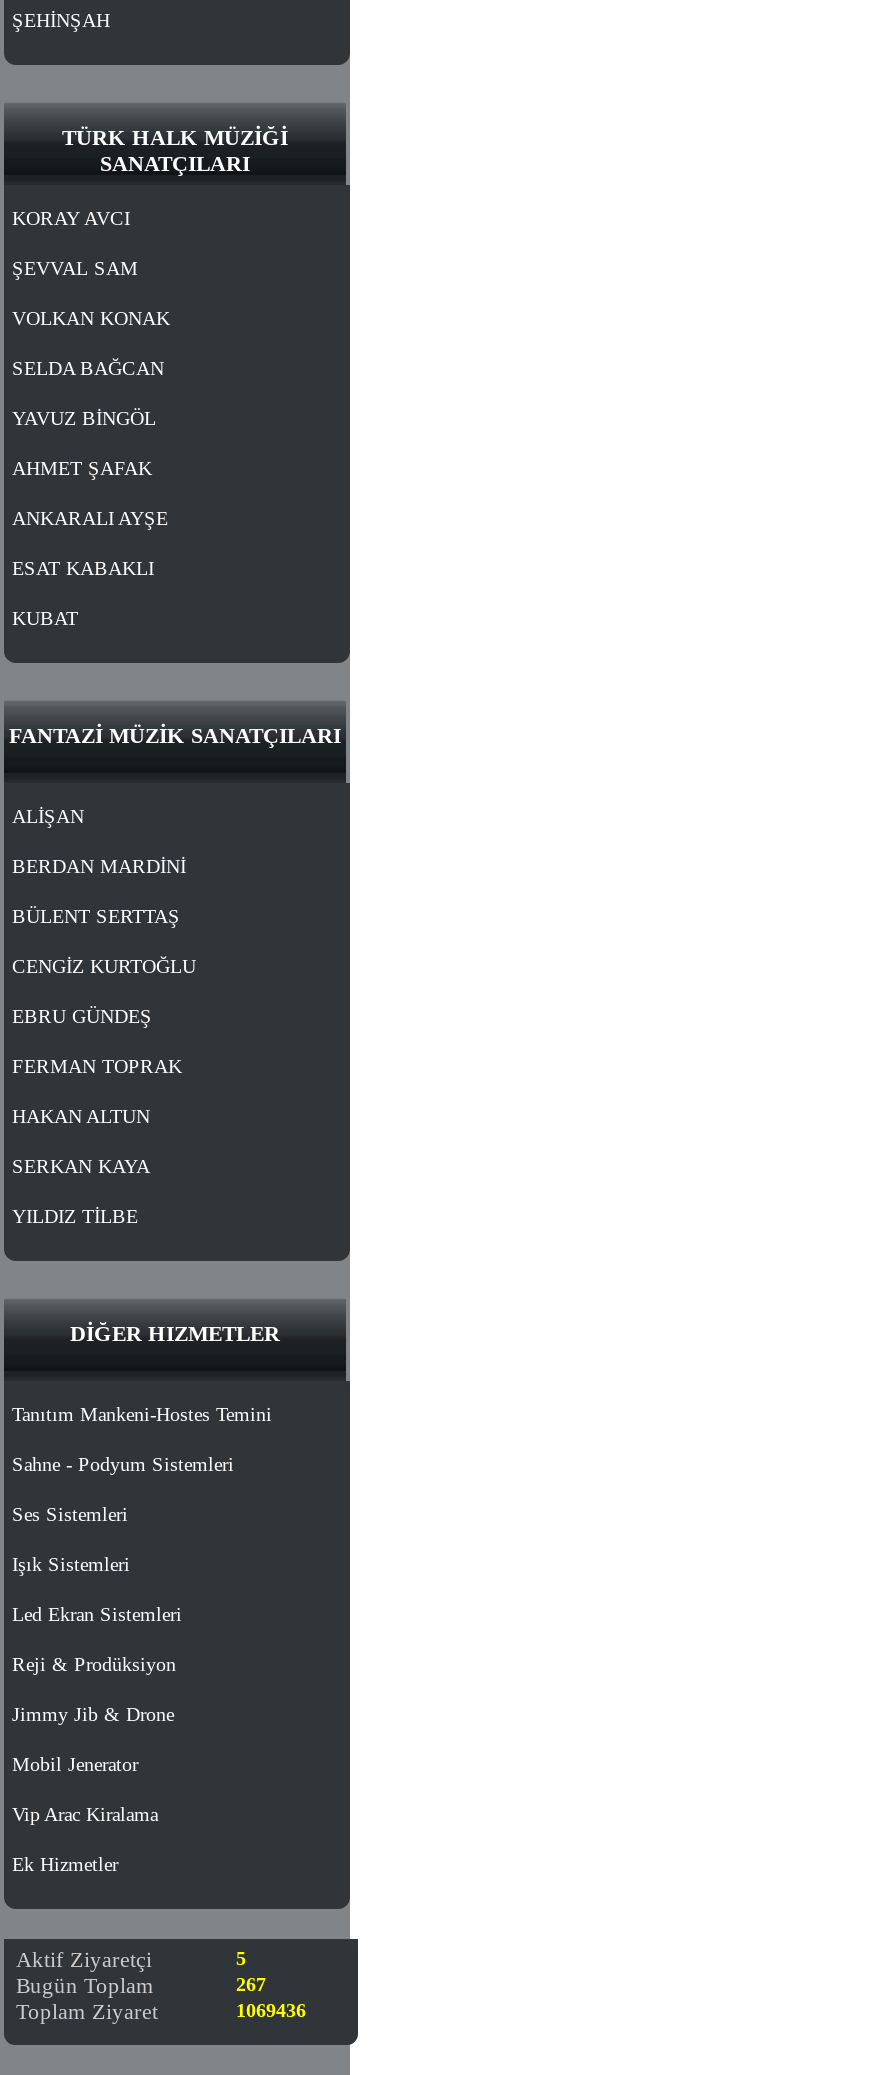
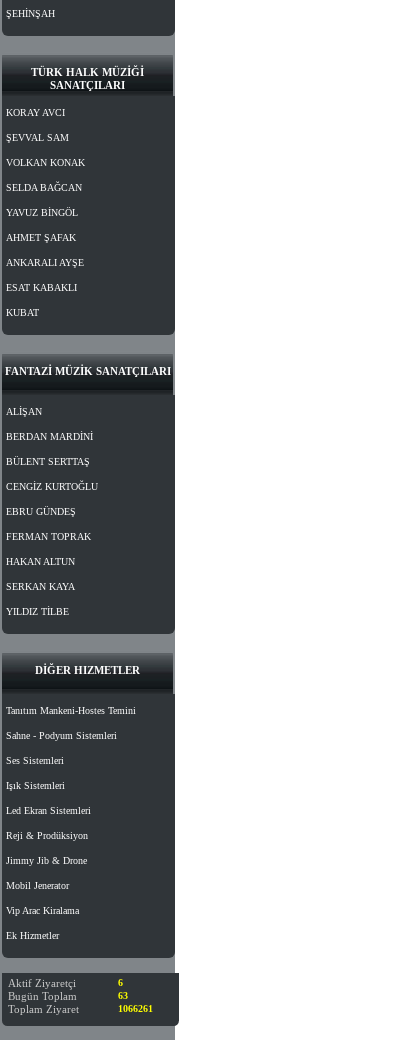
- 5
+ 6

- 267
+ 63

- 1069436
+ 1066261
